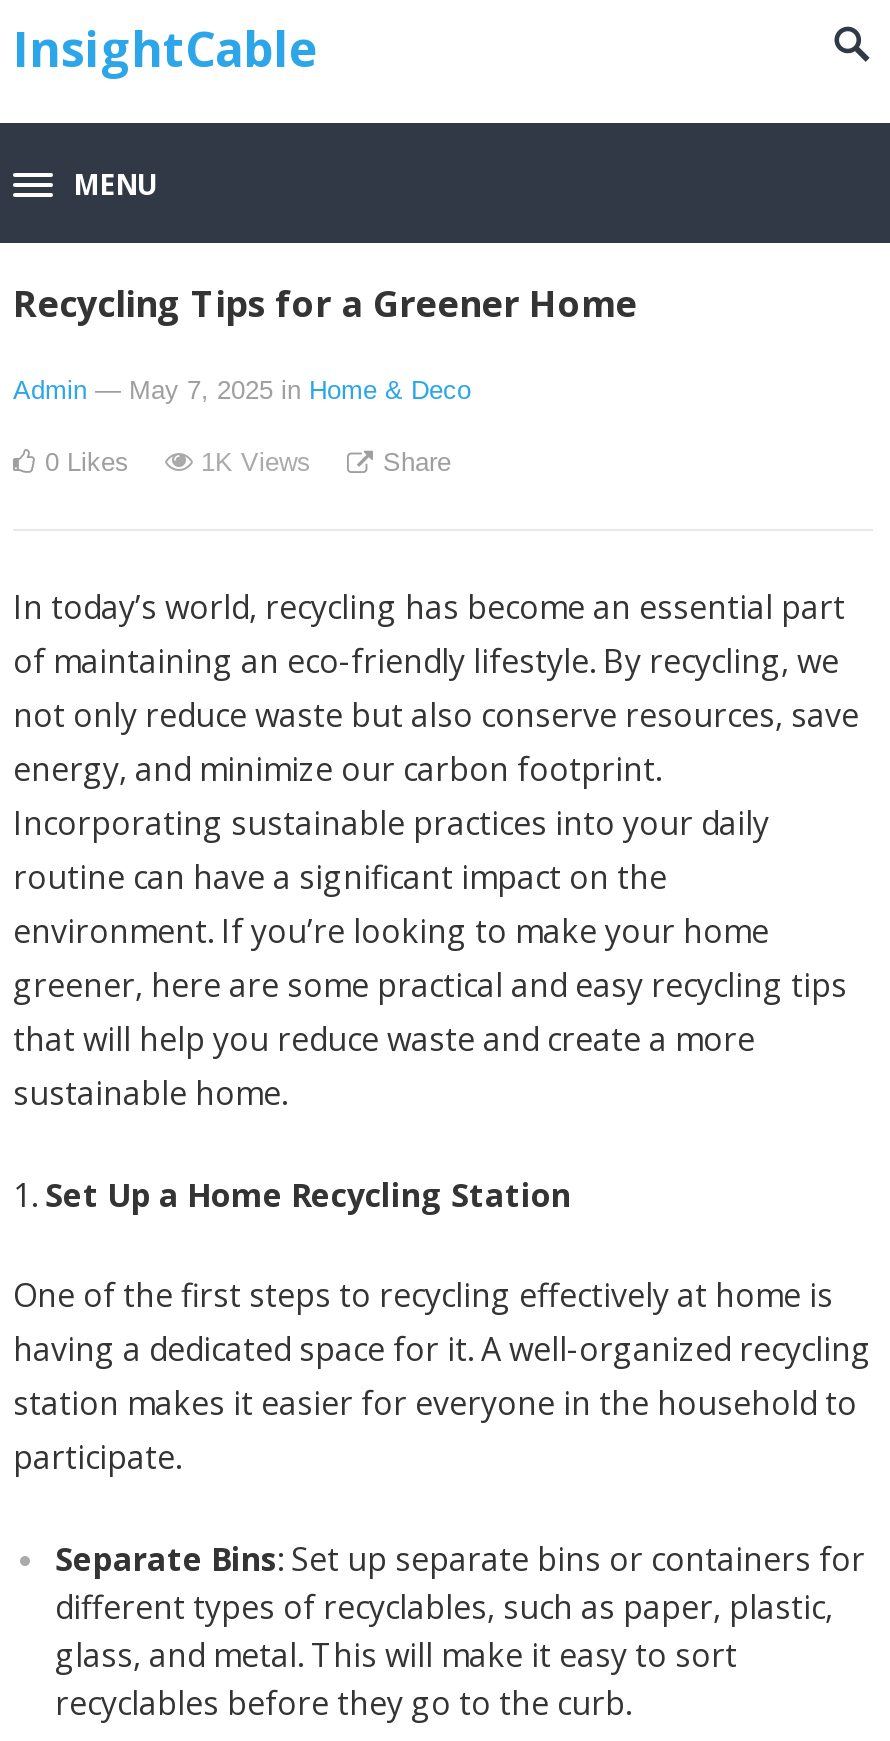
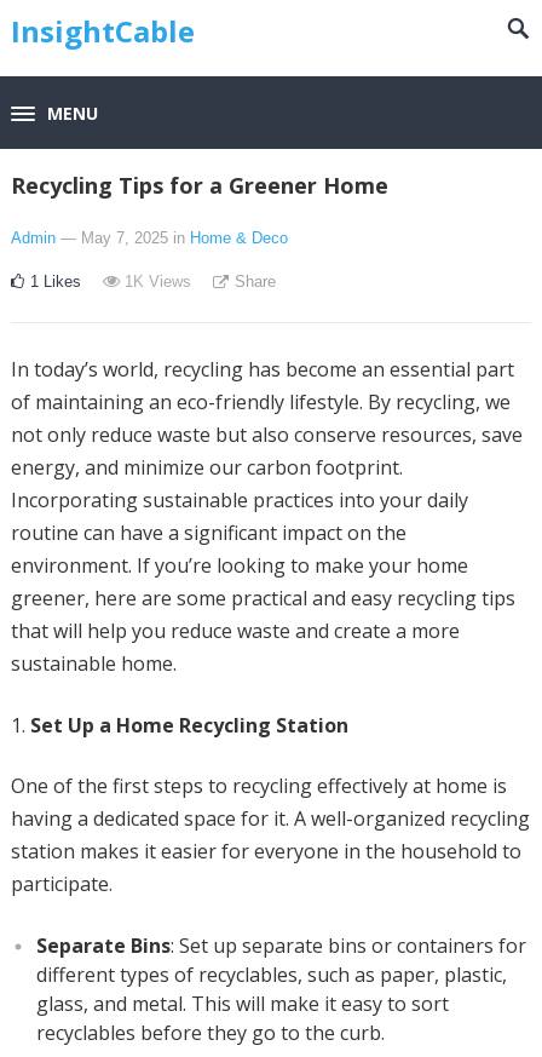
- 0 Likes
+ 1 Likes
